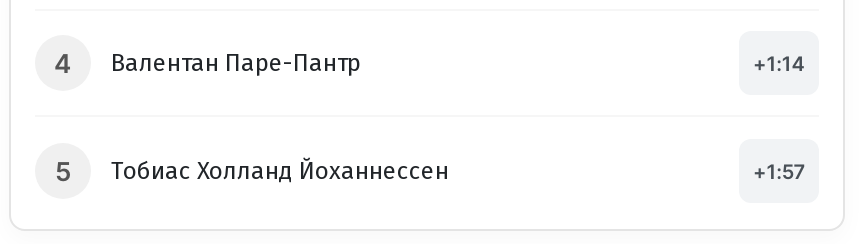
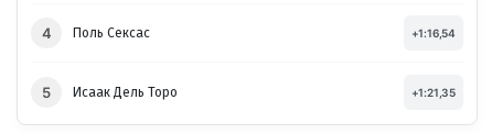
- Валентан Паре-Пантр
- +1:14
+ Поль Сексас
+ +1:16,54

- Тобиас Холланд Йоханнессен
- +1:57
+ Исаак Дель Торо
+ +1:21,35
